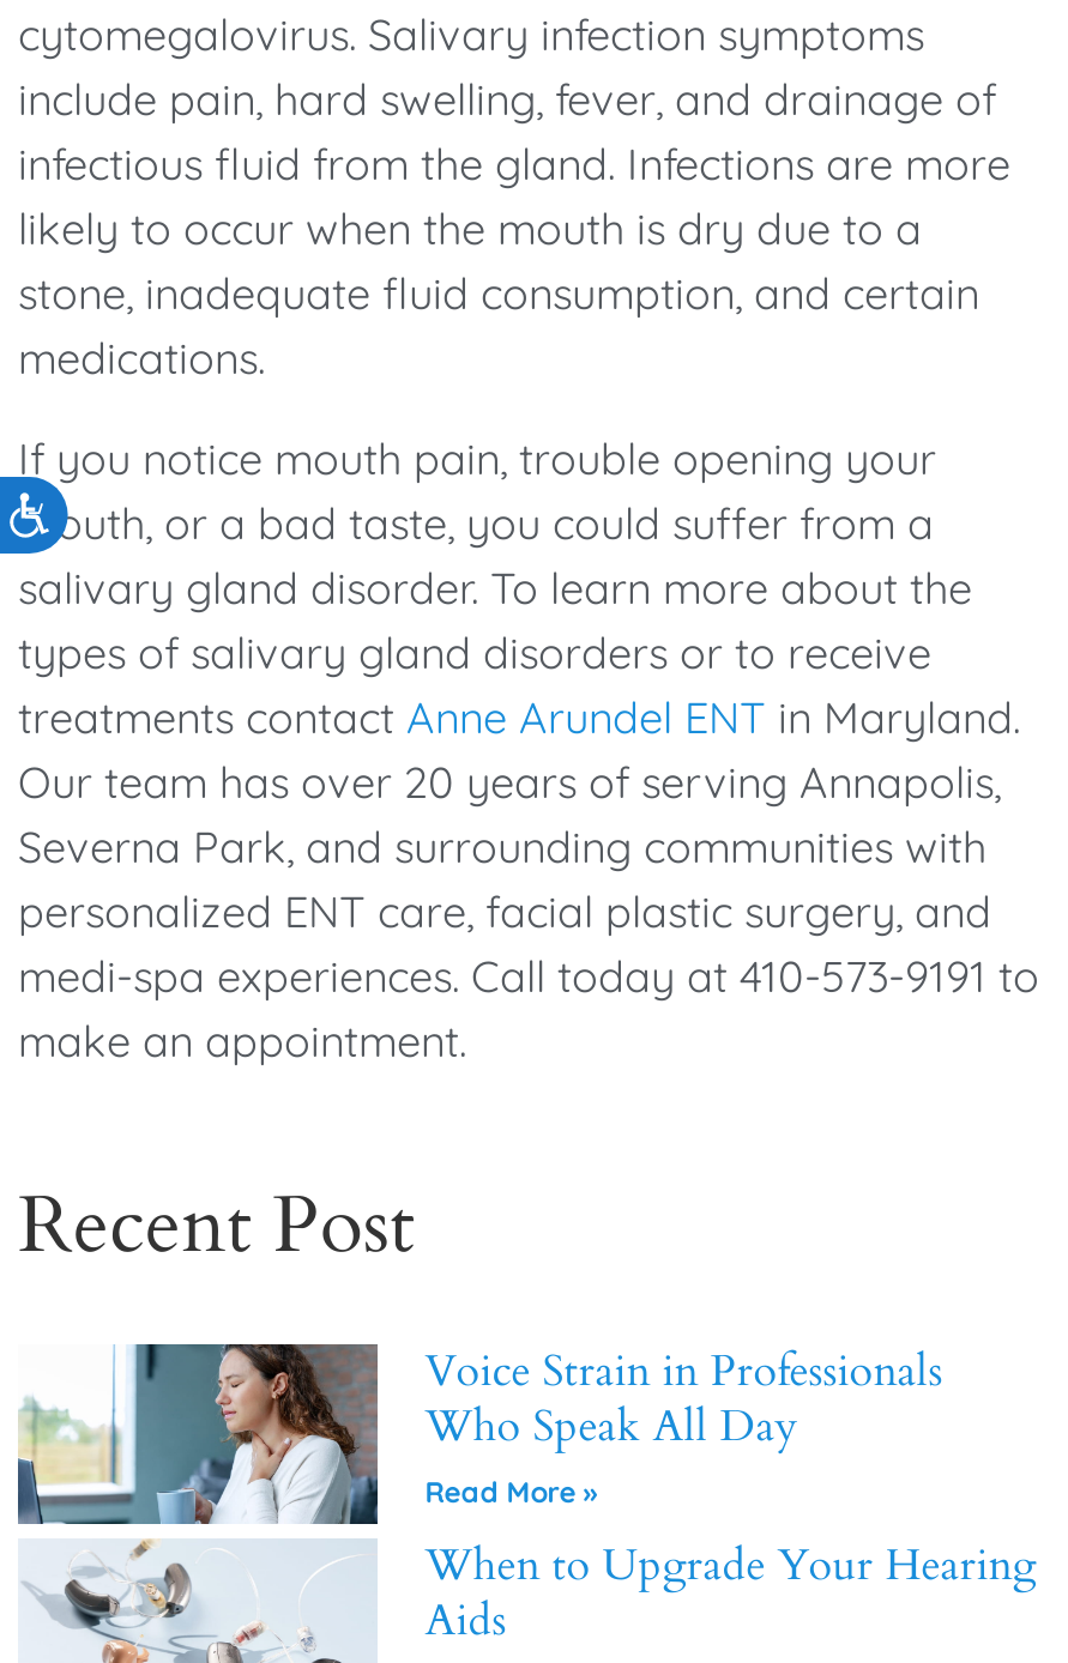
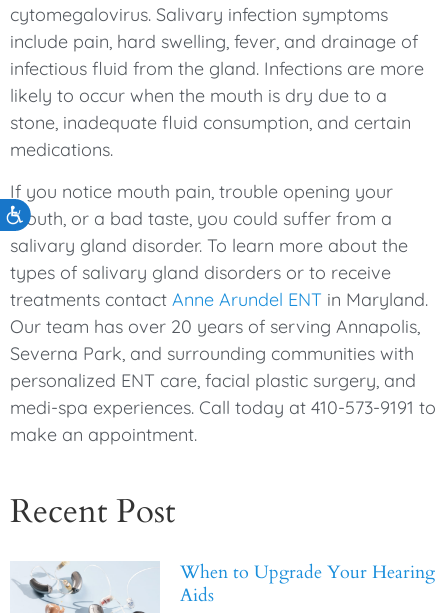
- [image]
- Voice Strain in Professionals
- Who Speak All Day
- Read More »
